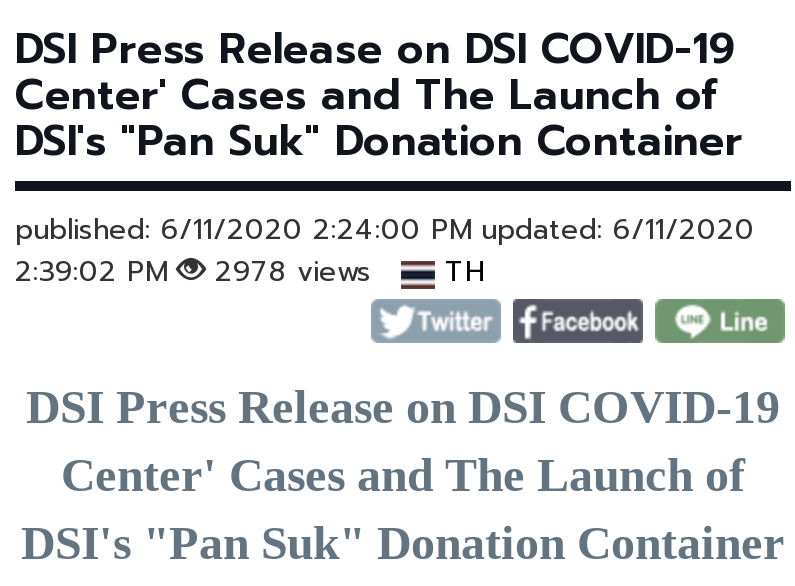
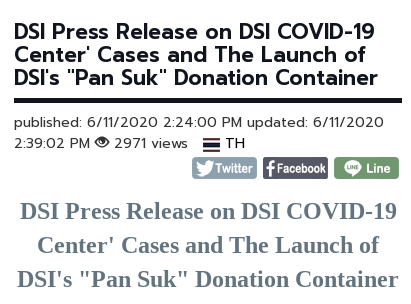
- 2:39:02 PM 2978 views TH
+ 2:39:02 PM 2971 views TH
